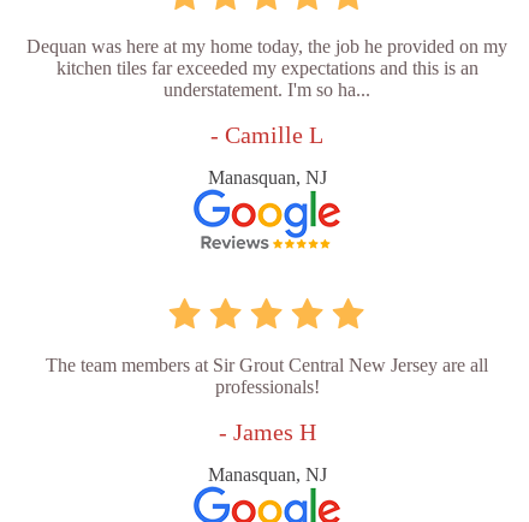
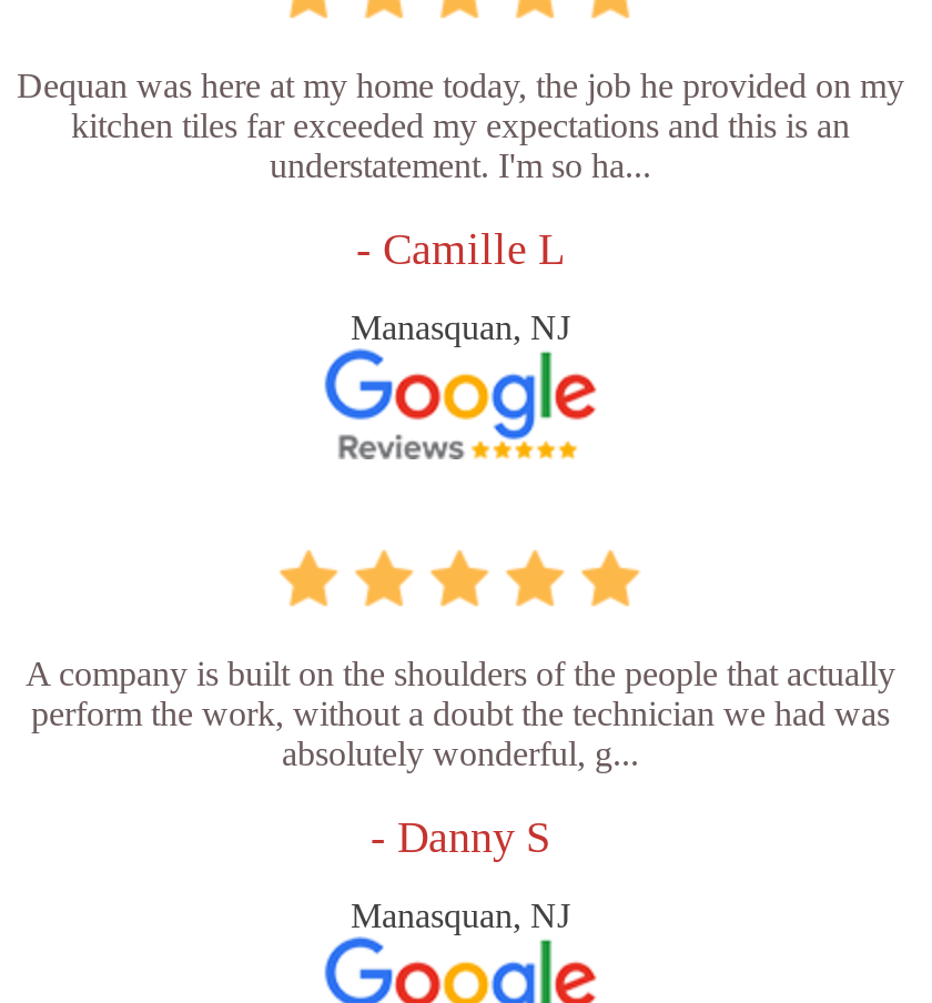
- The team members at Sir Grout Central New Jersey are all
- professionals!
+ A company is built on the shoulders of the people that actually
+ perform the work, without a doubt the technician we had was
+ absolutely wonderful, g...

- - James H
+ - Danny S
